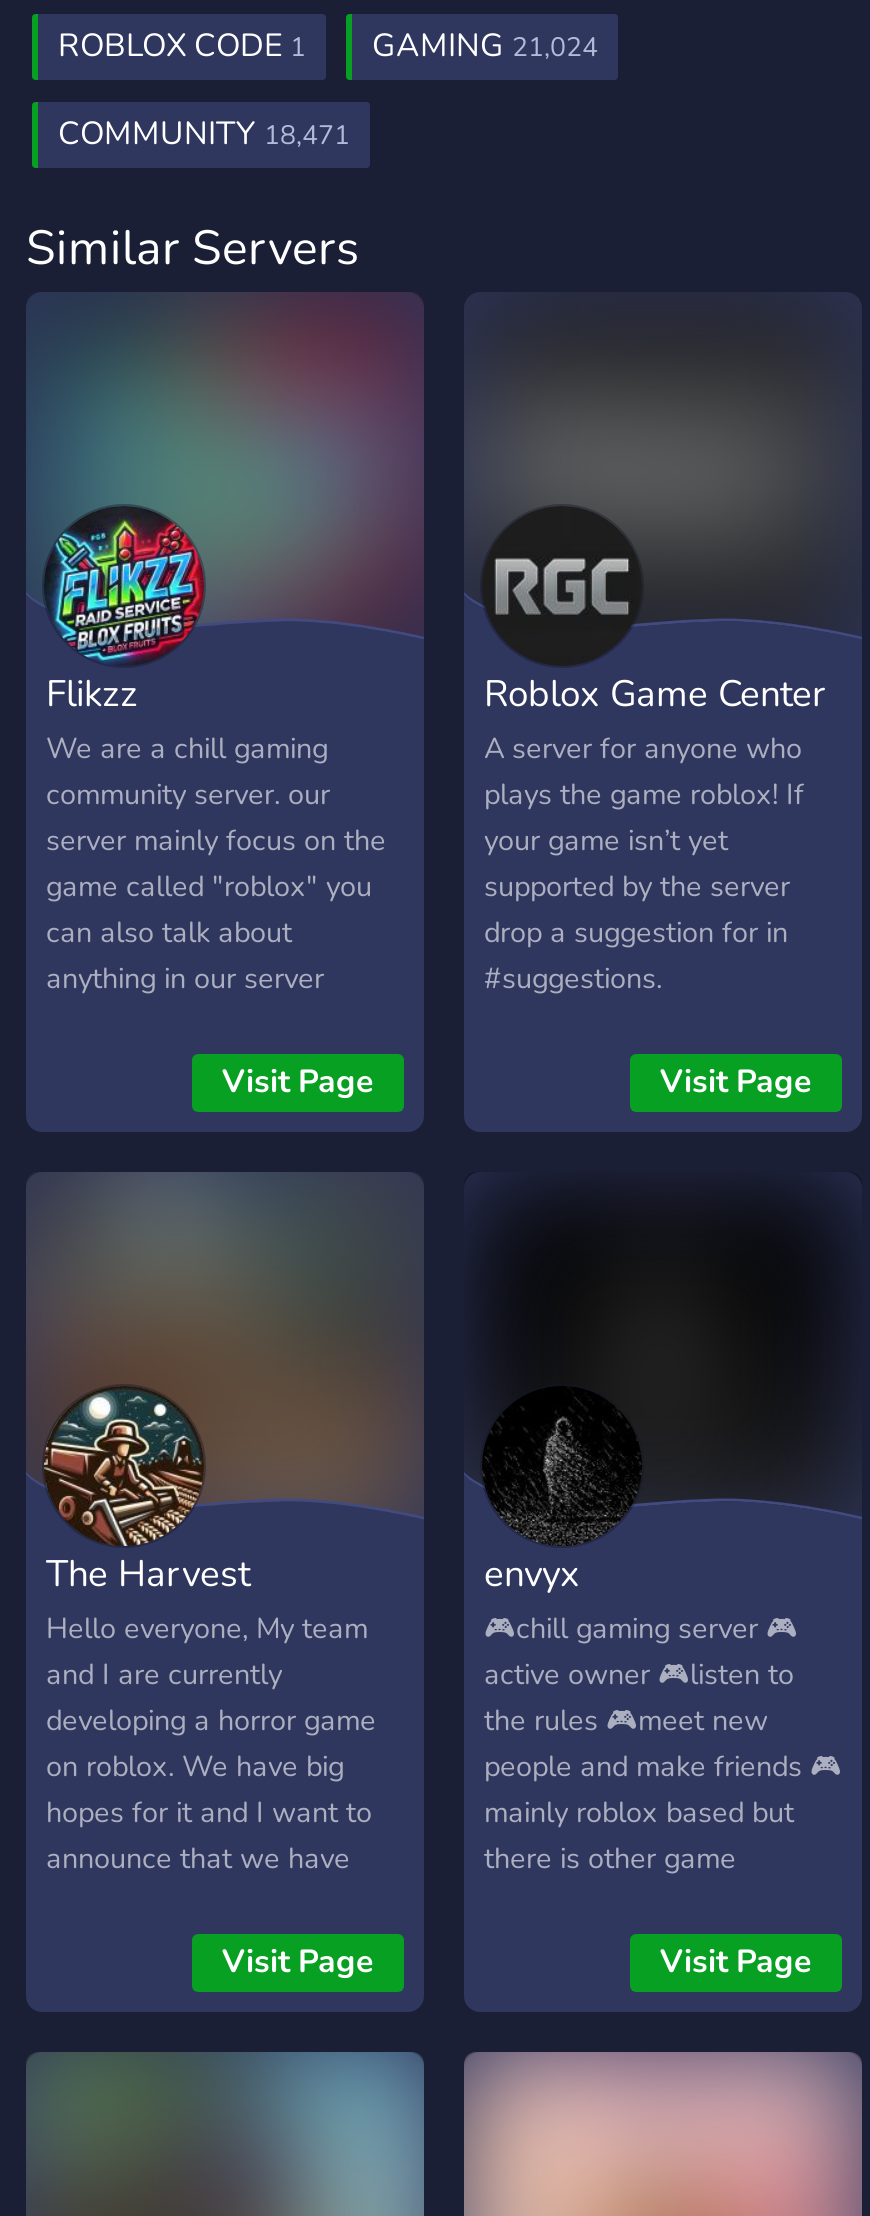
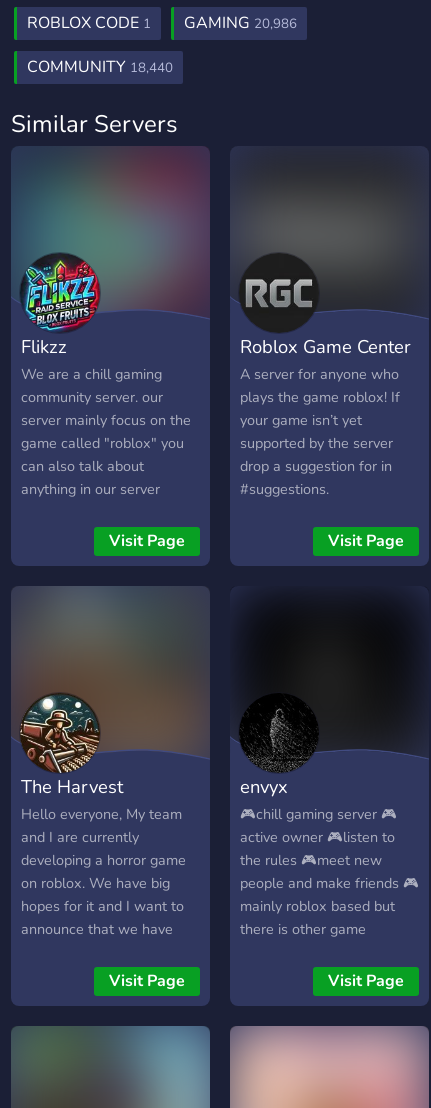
- ROBLOX CODE 1 GAMING 21,024
+ ROBLOX CODE 1 GAMING 20,986

- COMMUNITY 18,471
+ COMMUNITY 18,440
